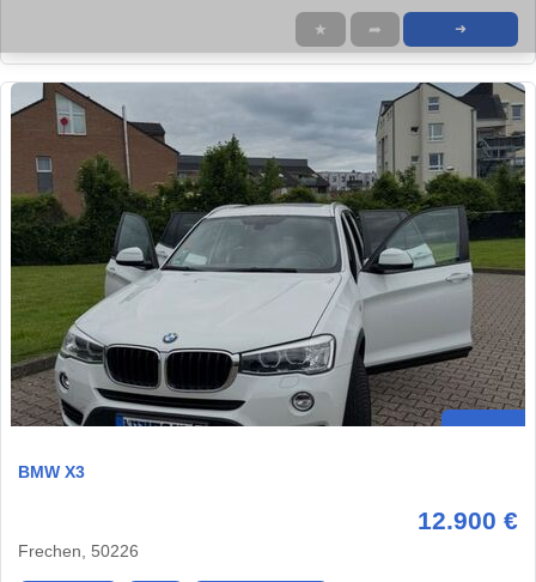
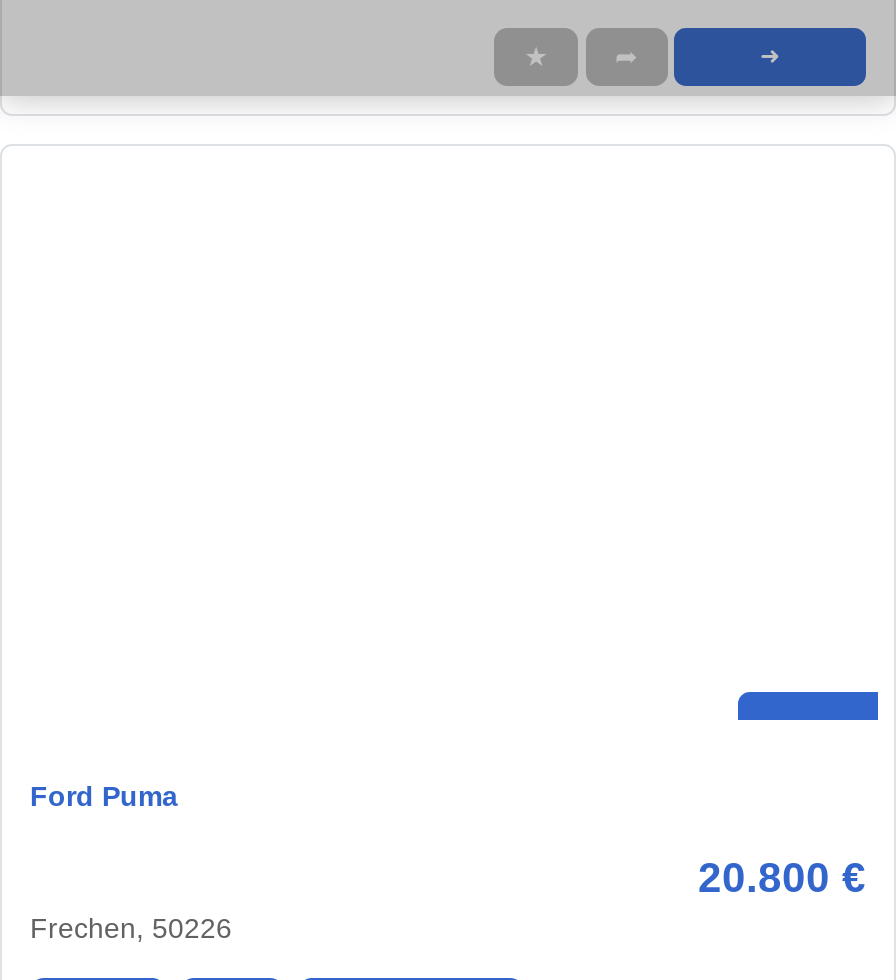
- [image]

- BMW X3
+ Ford Puma

- 12.900 €
+ 20.800 €
